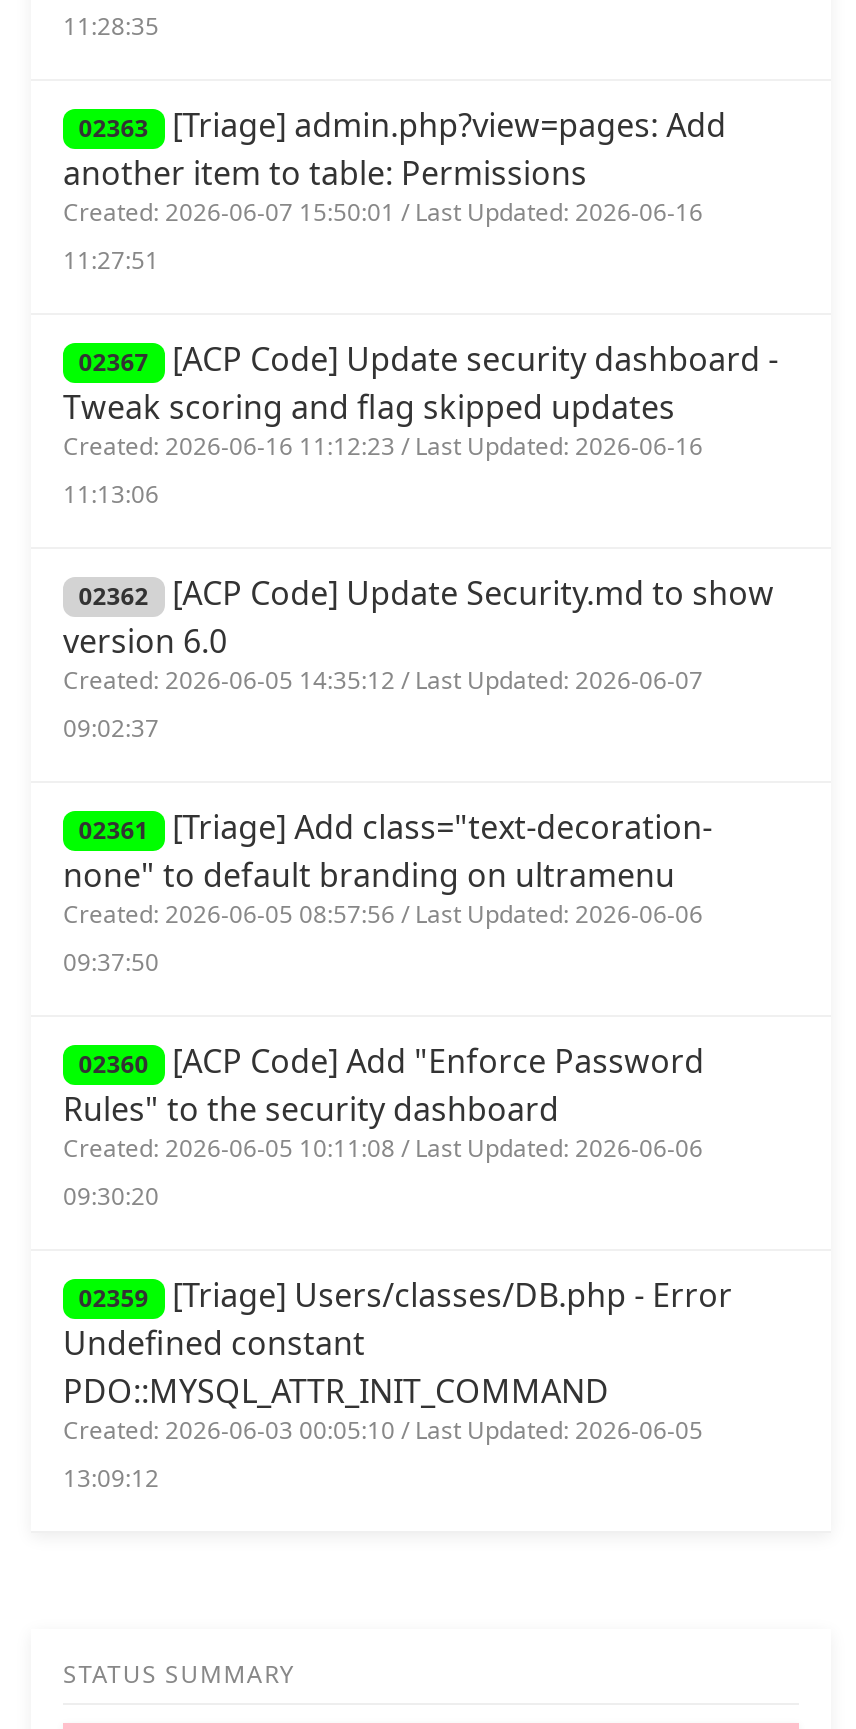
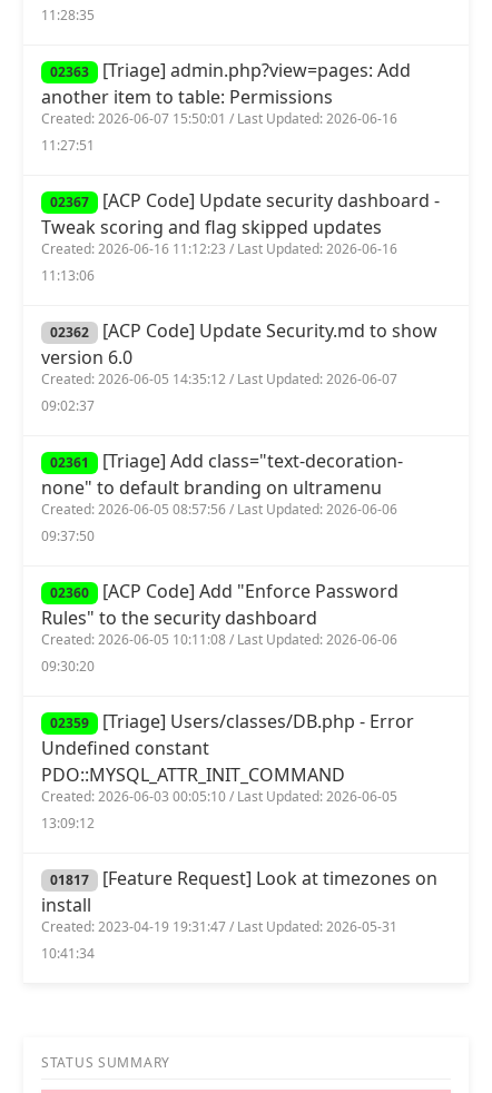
+ 01817 [Feature Request] Look at timezones on
+ install
+ Created: 2023-04-19 19:31:47 / Last Updated: 2026-05-31
+ 10:41:34
